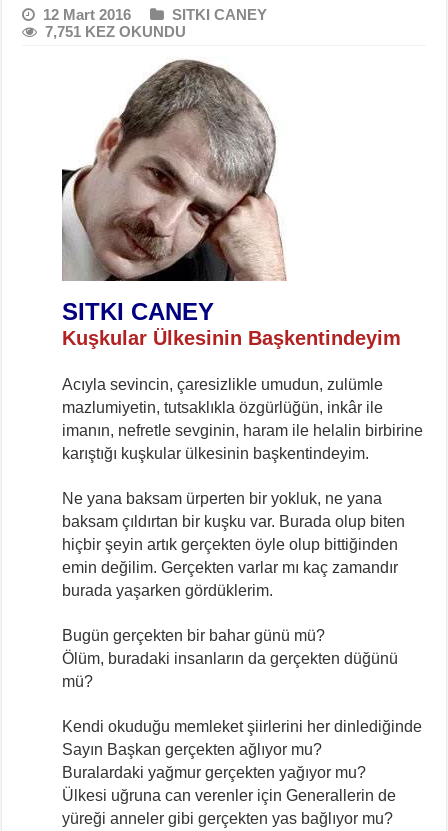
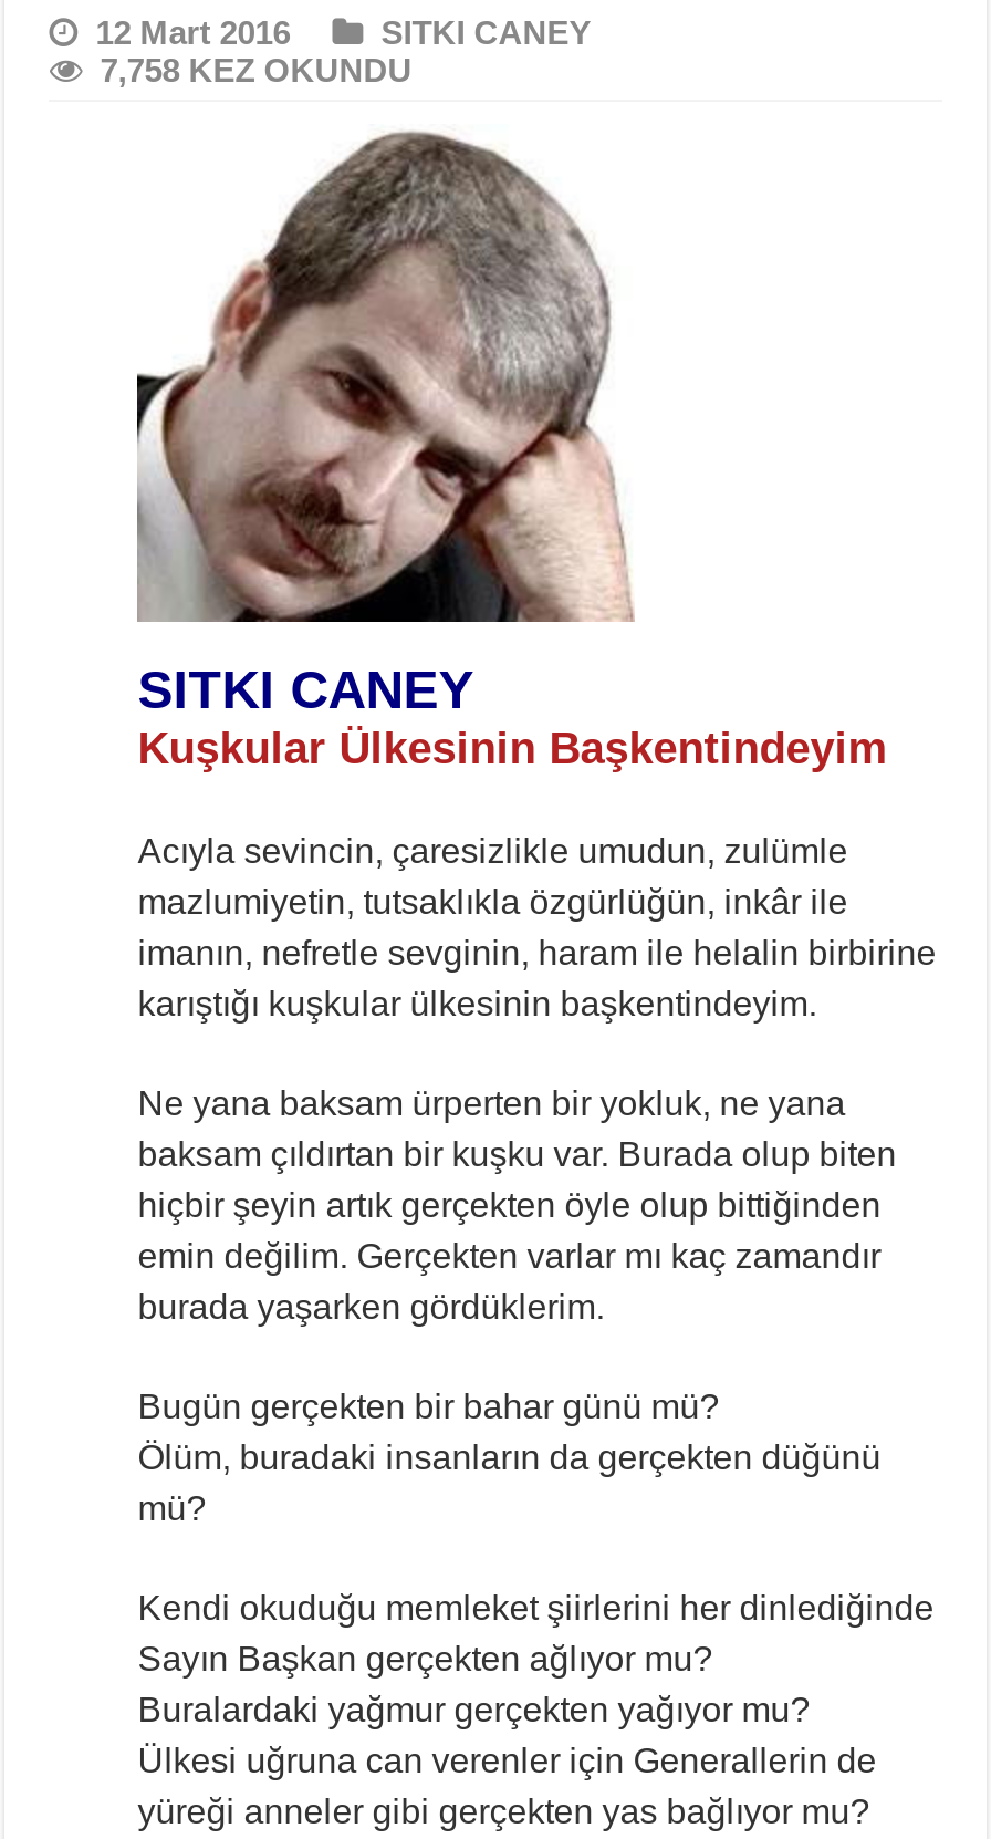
- 7,751 KEZ OKUNDU
+ 7,758 KEZ OKUNDU
